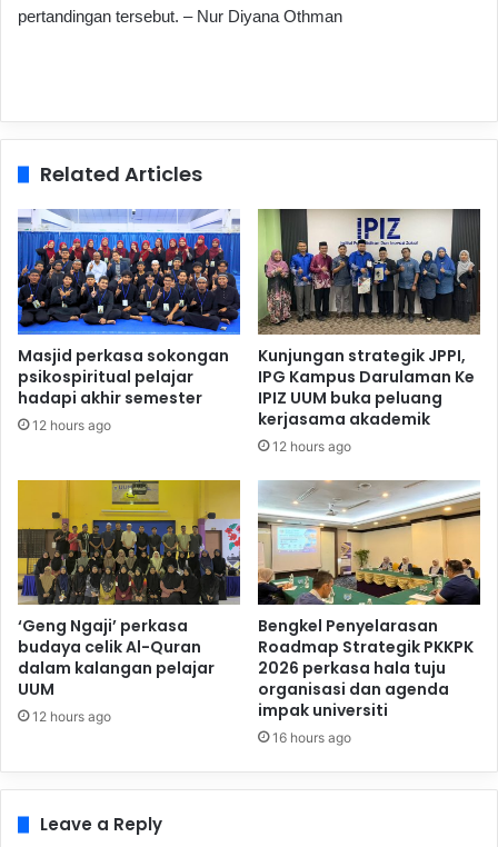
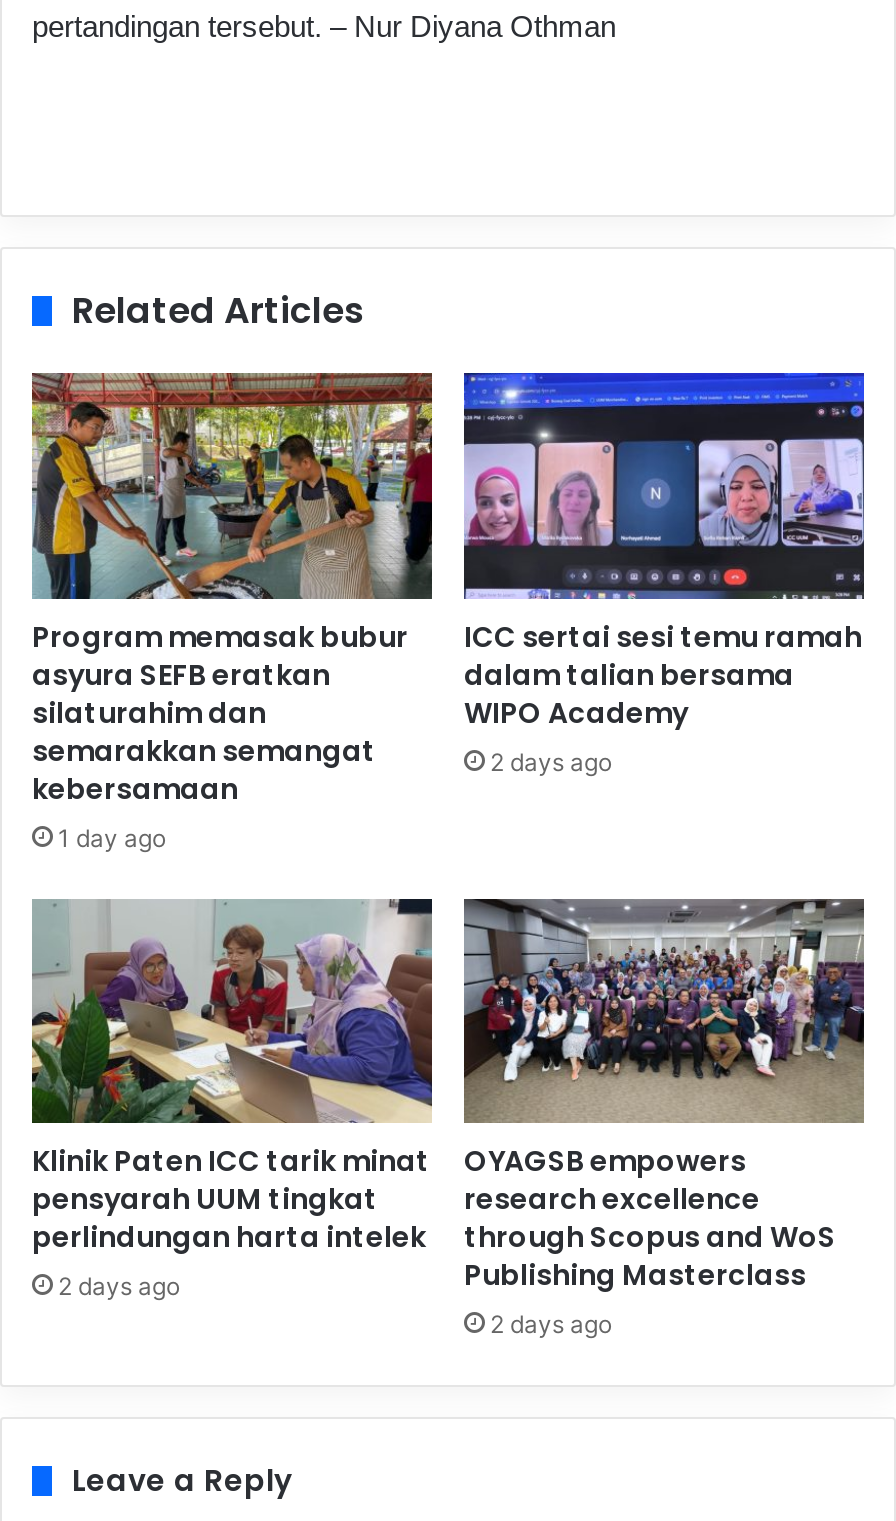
- [image]
- Masjid perkasa sokongan
- psikospiritual pelajar
- hadapi akhir semester
- 12 hours ago
+ [image]
+ Program memasak bubur
+ asyura SEFB eratkan
+ silaturahim dan
+ semarakkan semangat
+ kebersamaan
+ 1 day ago

- [image]
- Kunjungan strategik JPPI,
- IPG Kampus Darulaman Ke
- IPIZ UUM buka peluang
- kerjasama akademik
- 12 hours ago
+ [image]
+ ICC sertai sesi temu ramah
+ dalam talian bersama
+ WIPO Academy
+ 2 days ago

- [image]
- ‘Geng Ngaji’ perkasa
- budaya celik Al-Quran
- dalam kalangan pelajar
- UUM
- 12 hours ago
+ [image]
+ Klinik Paten ICC tarik minat
+ pensyarah UUM tingkat
+ perlindungan harta intelek
+ 2 days ago

- [image]
- Bengkel Penyelarasan
- Roadmap Strategik PKKPK
- 2026 perkasa hala tuju
- organisasi dan agenda
- impak universiti
- 16 hours ago
+ [image]
+ OYAGSB empowers
+ research excellence
+ through Scopus and WoS
+ Publishing Masterclass
+ 2 days ago
